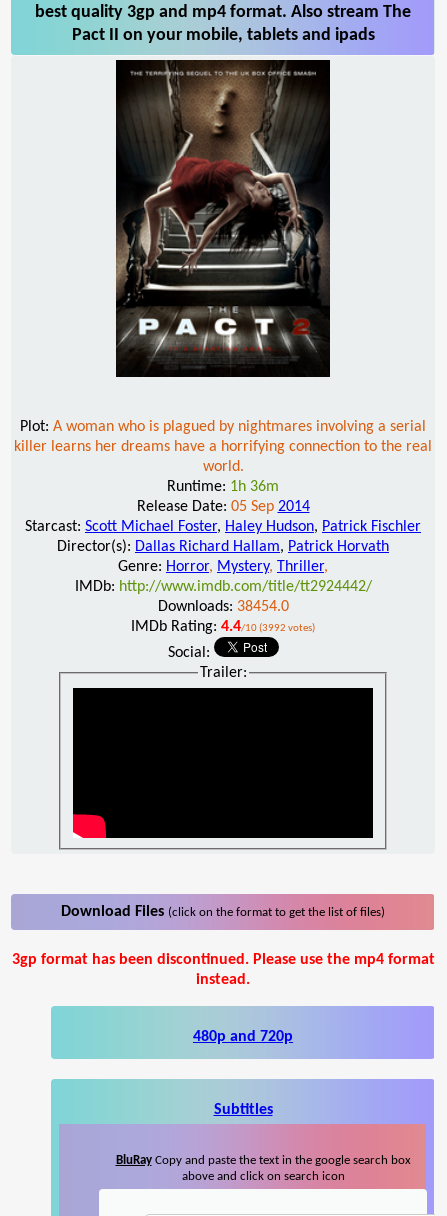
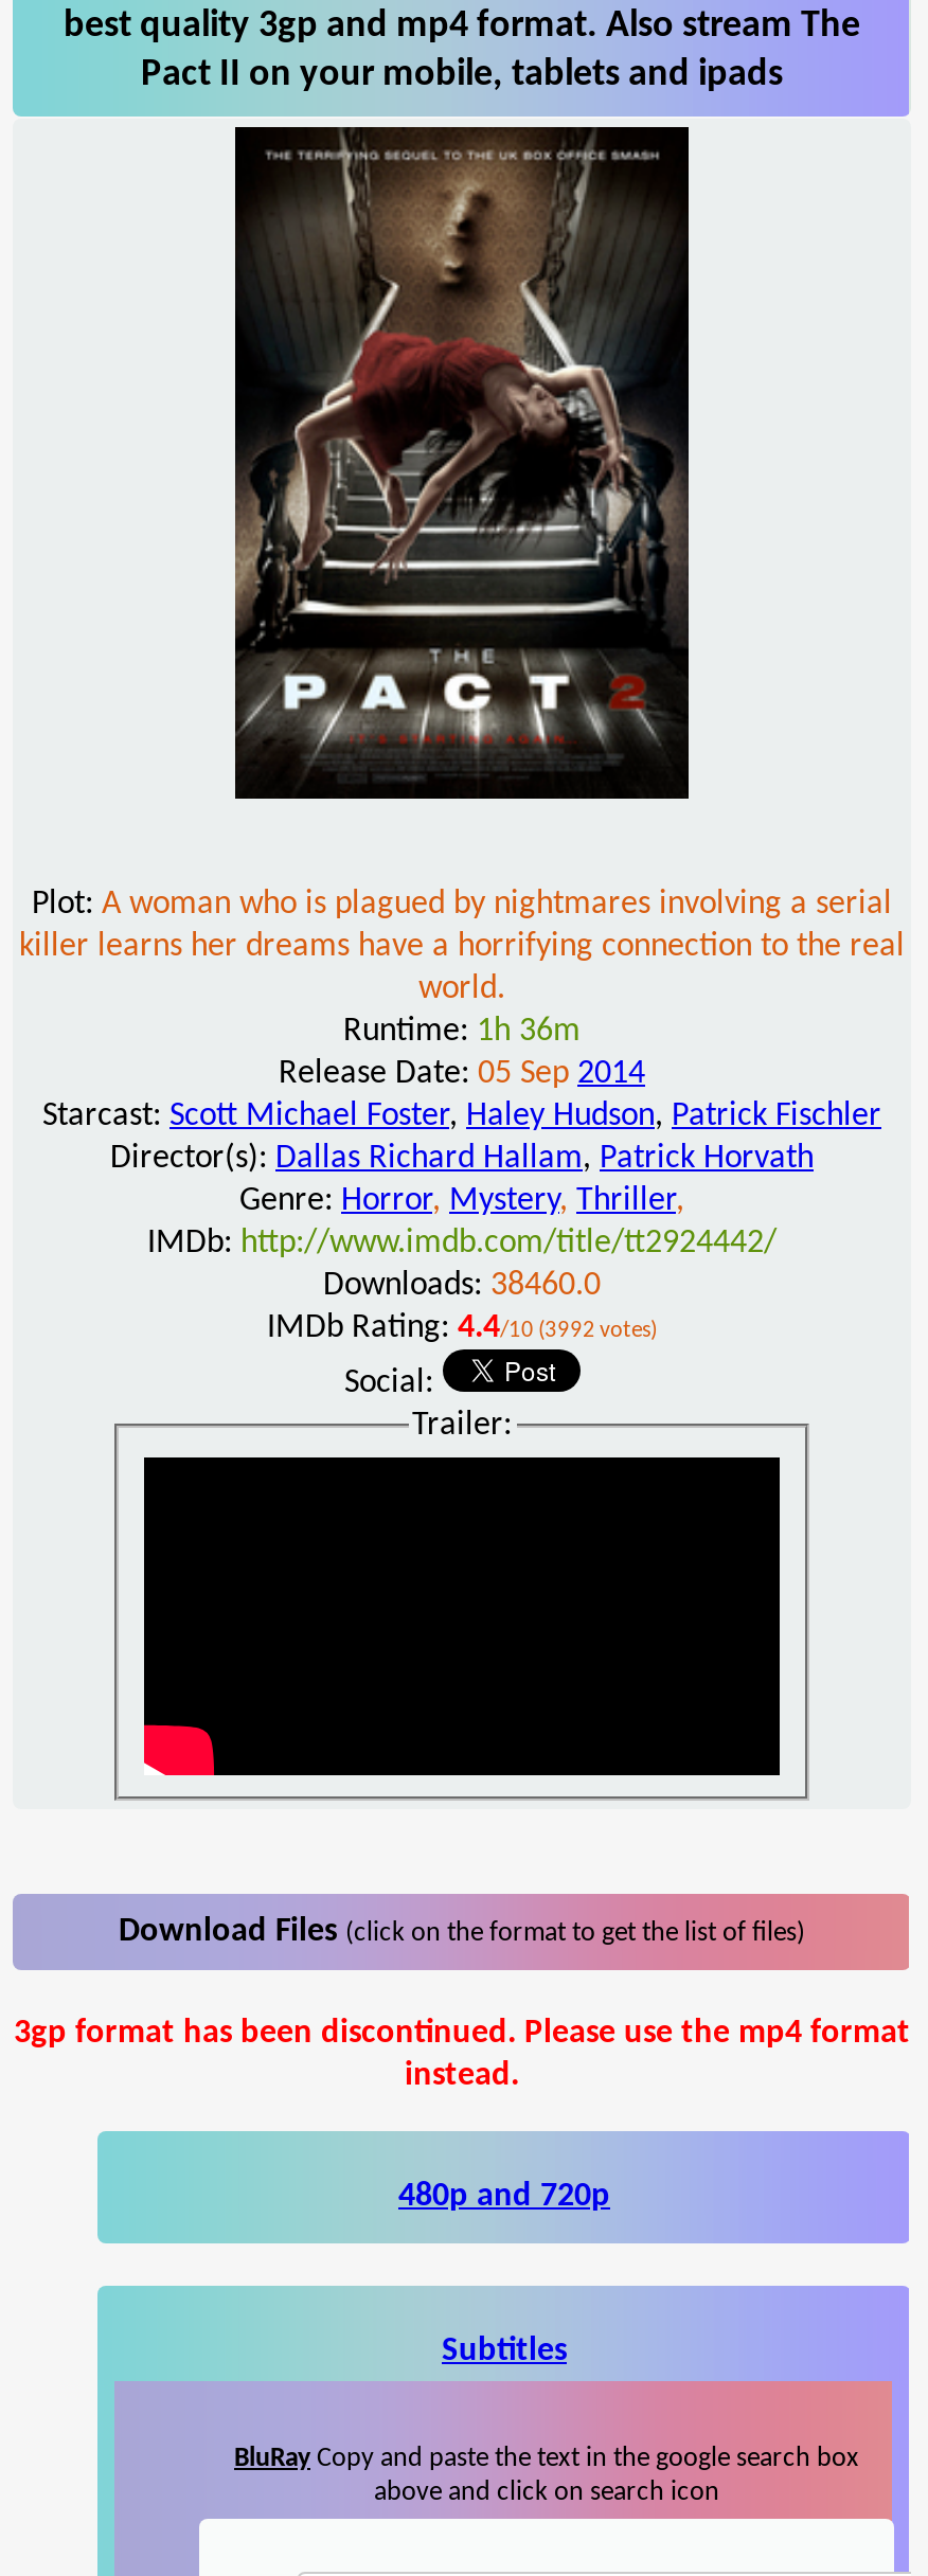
- Downloads: 38454.0
+ Downloads: 38460.0
